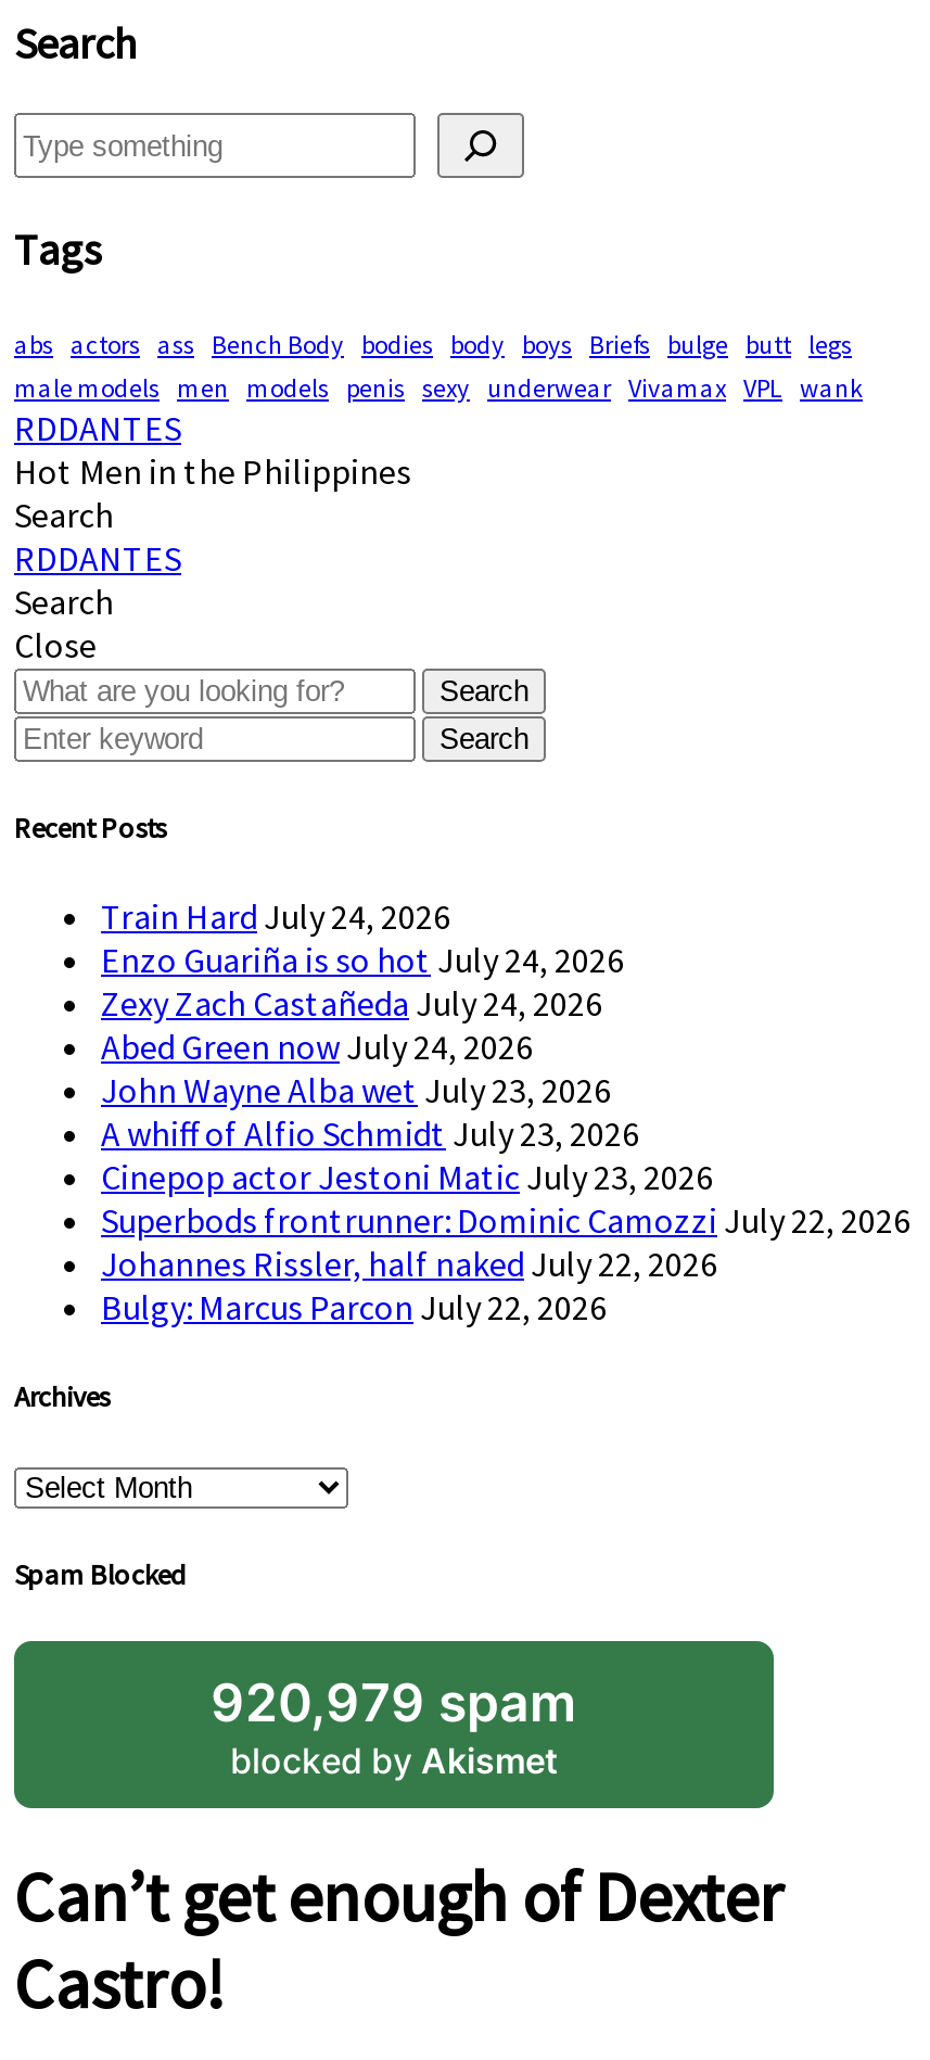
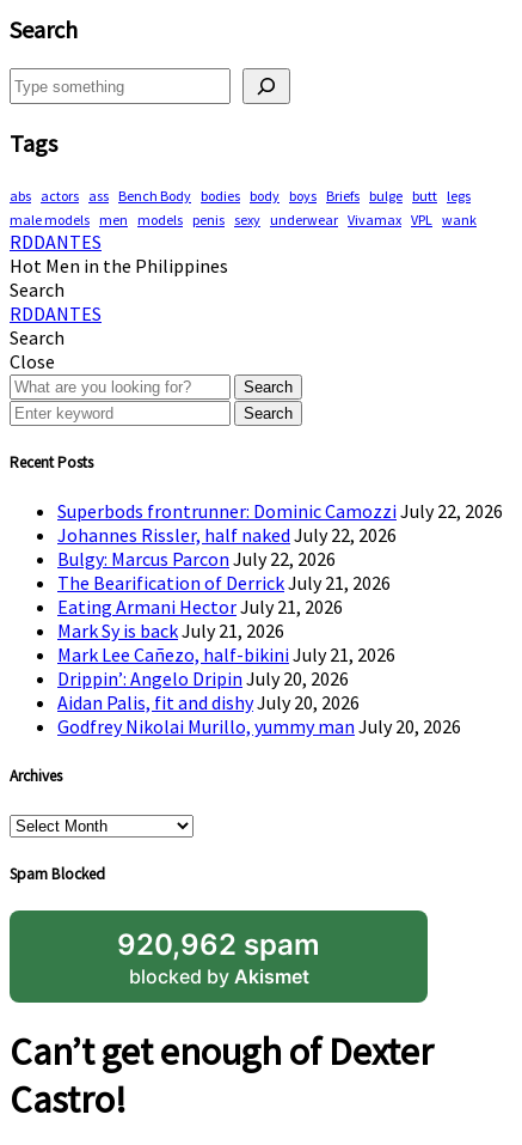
- Train Hard July 24, 2026
- Enzo Guariña is so hot July 24, 2026
- Zexy Zach Castañeda July 24, 2026
- Abed Green now July 24, 2026
- John Wayne Alba wet July 23, 2026
- A whiff of Alfio Schmidt July 23, 2026
- Cinepop actor Jestoni Matic July 23, 2026

moved up: Superbods frontrunner: Dominic Camozzi July 22, 2026 | Johannes Rissler, half naked July 22, 2026 | Bulgy: Marcus Parcon July 22, 2026

+ The Bearification of Derrick July 21, 2026
+ Eating Armani Hector July 21, 2026
+ Mark Sy is back July 21, 2026
+ Mark Lee Cañezo, half-bikini July 21, 2026
+ Drippin’: Angelo Dripin July 20, 2026
+ Aidan Palis, fit and dishy July 20, 2026
+ Godfrey Nikolai Murillo, yummy man July 20, 2026

- 920,979 spam
+ 920,962 spam
